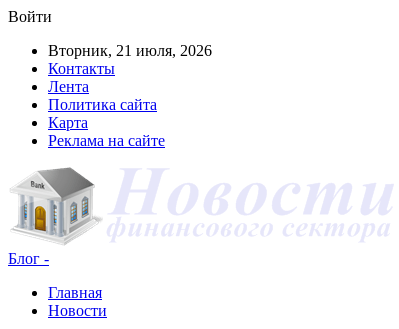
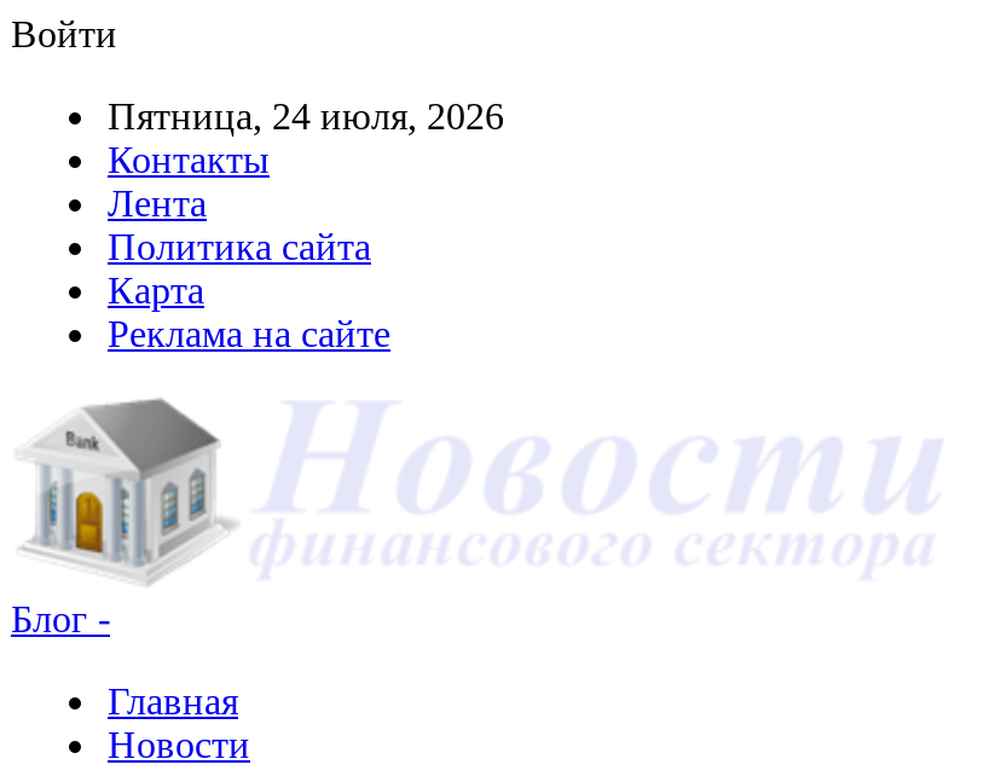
- Вторник, 21 июля, 2026
+ Пятница, 24 июля, 2026
